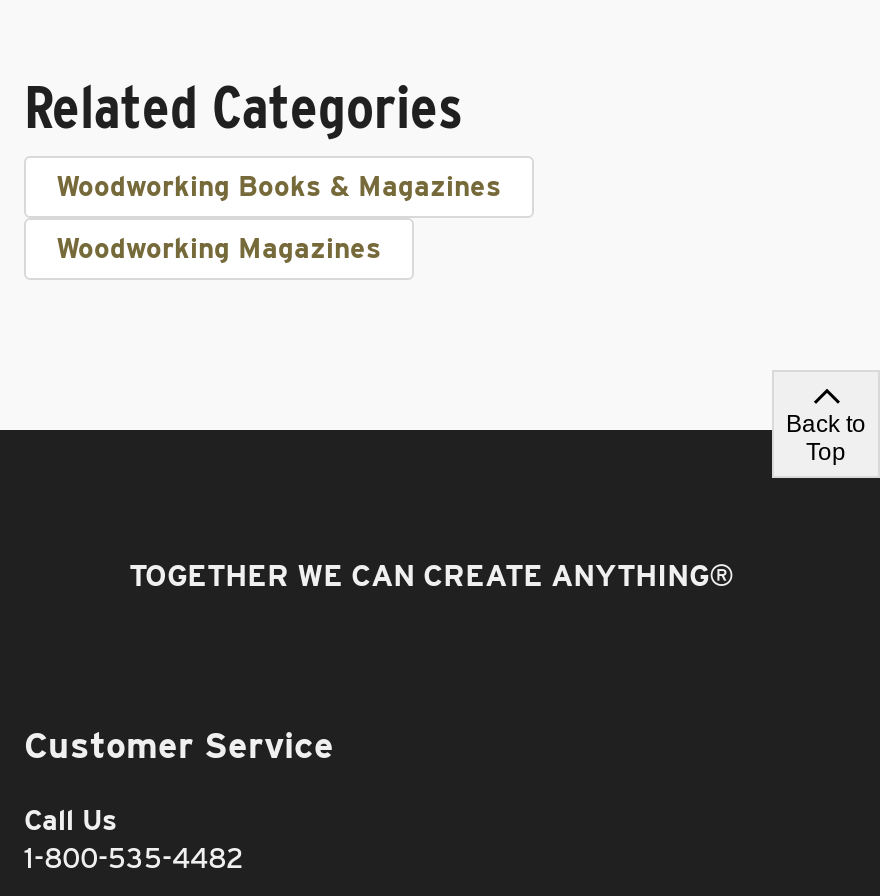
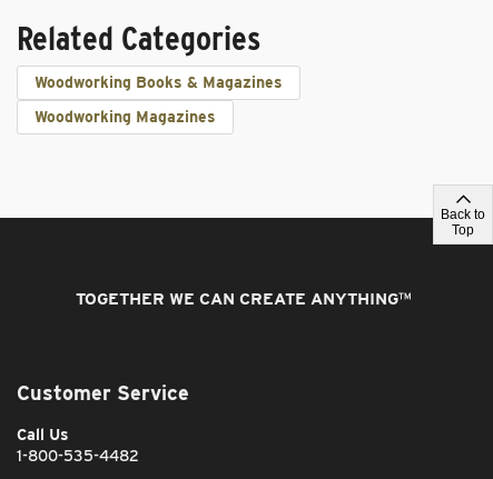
- TOGETHER WE CAN CREATE ANYTHING®
+ TOGETHER WE CAN CREATE ANYTHING™
